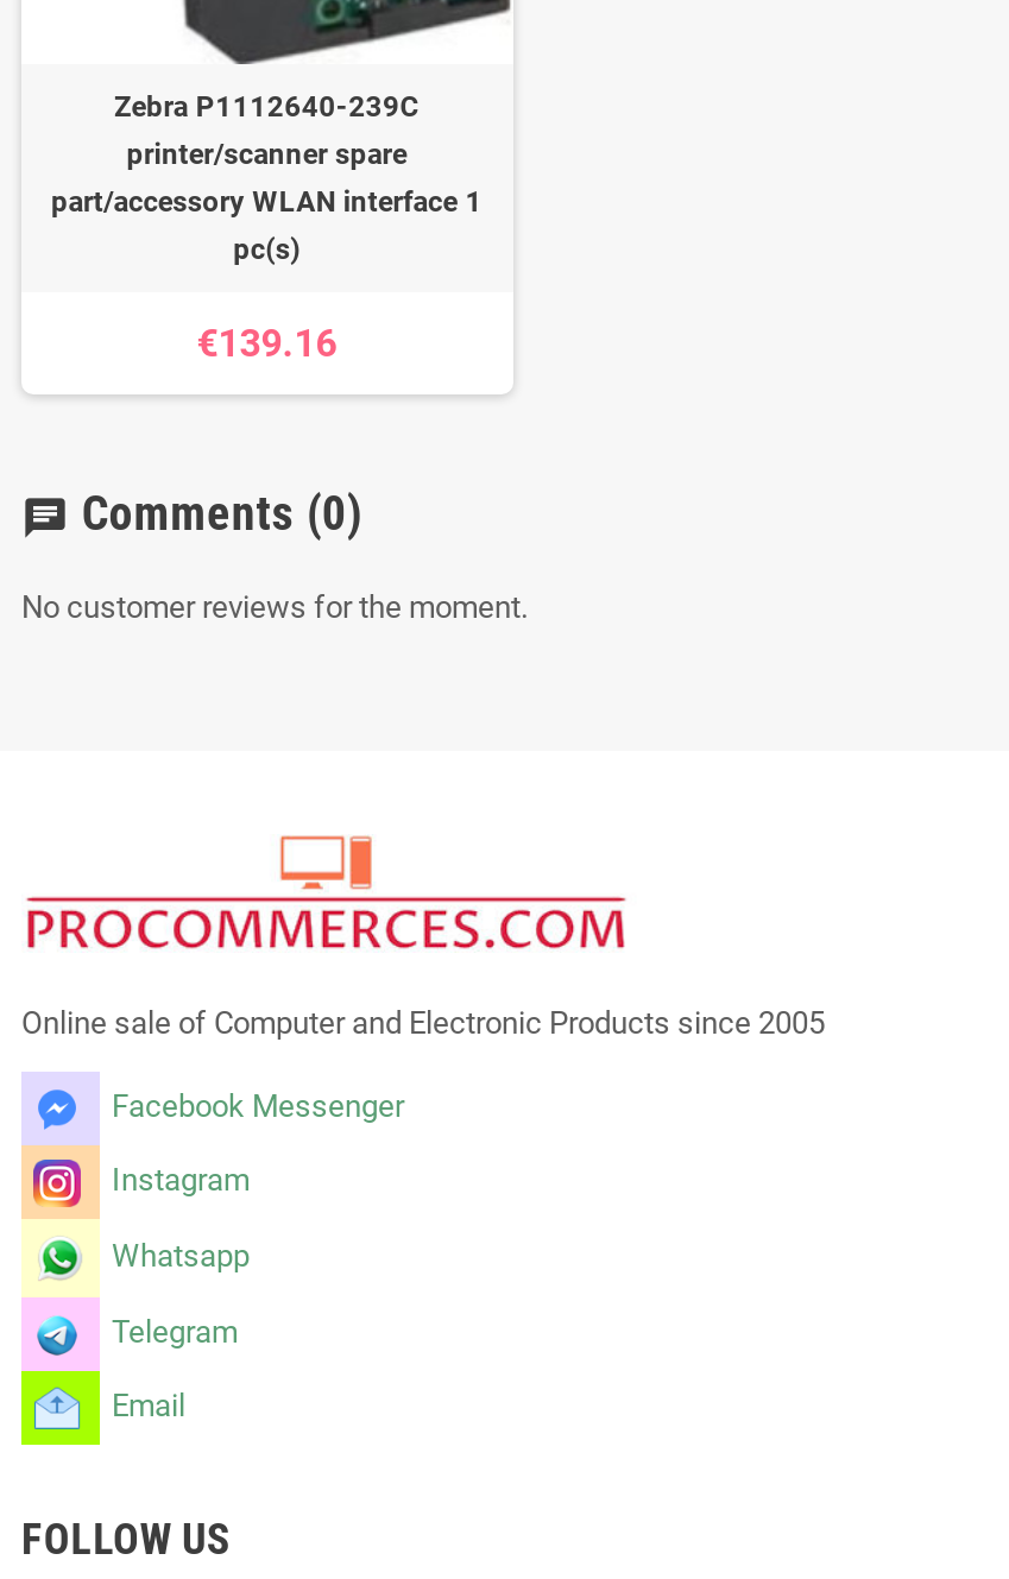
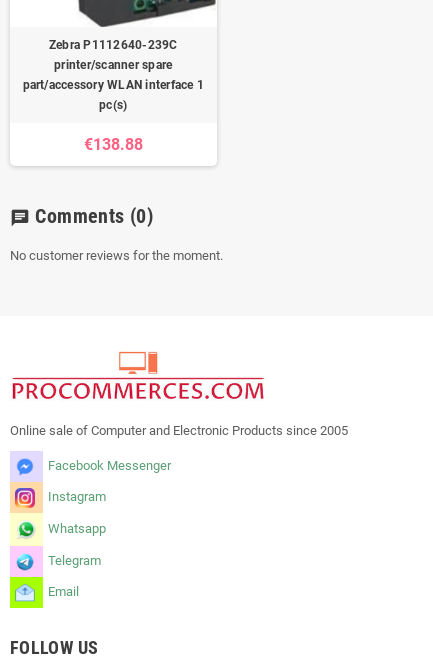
- €139.16
+ €138.88
